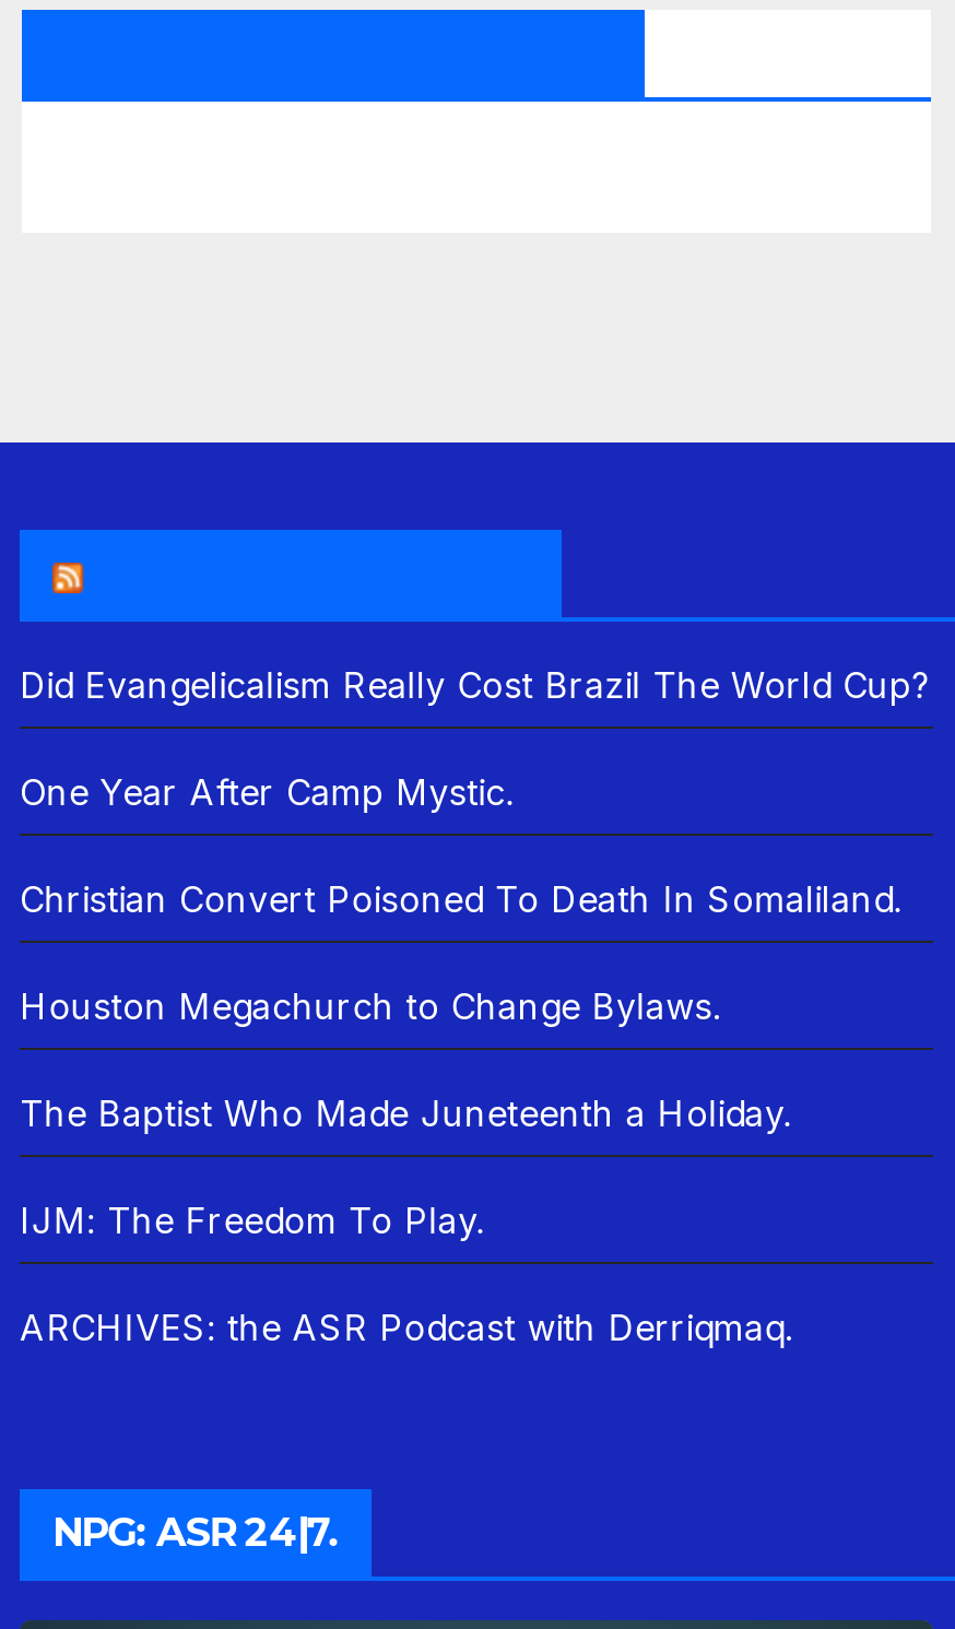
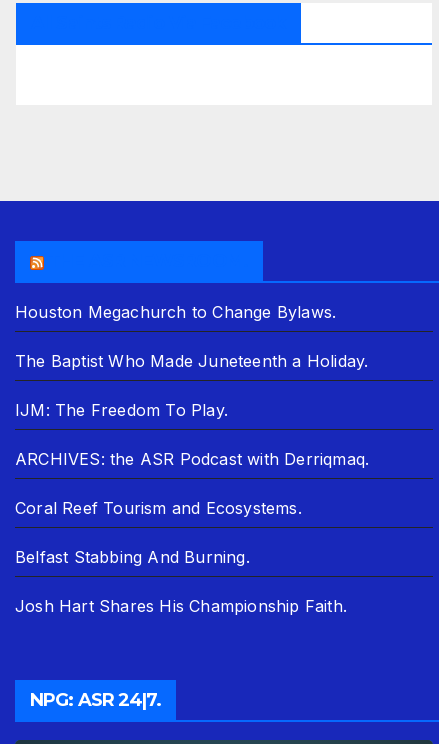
- Did Evangelicalism Really Cost Brazil The World Cup?
- One Year After Camp Mystic.
- Christian Convert Poisoned To Death In Somaliland.

moved up: Houston Megachurch to Change Bylaws. | The Baptist Who Made Juneteenth a Holiday. | IJM: The Freedom To Play. | ARCHIVES: the ASR Podcast with Derriqmaq.

+ Coral Reef Tourism and Ecosystems.
+ Belfast Stabbing And Burning.
+ Josh Hart Shares His Championship Faith.
